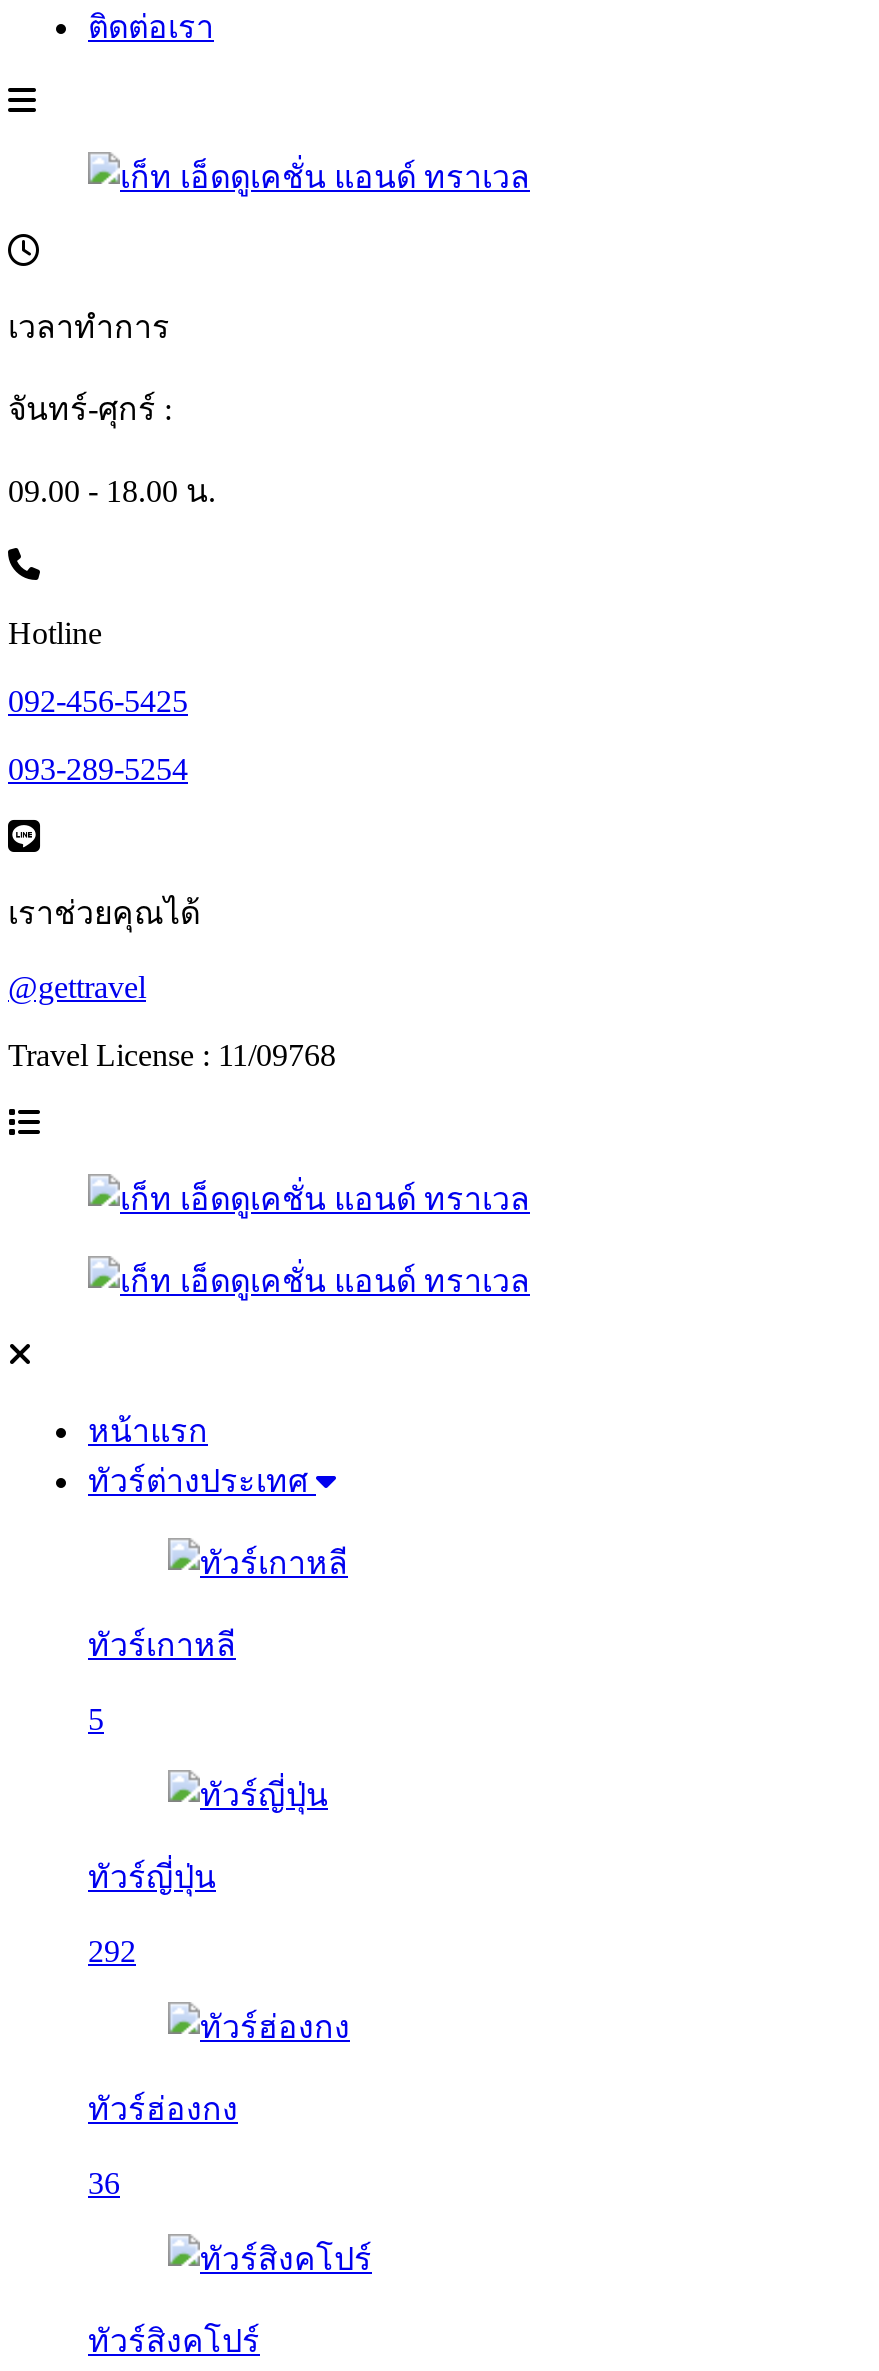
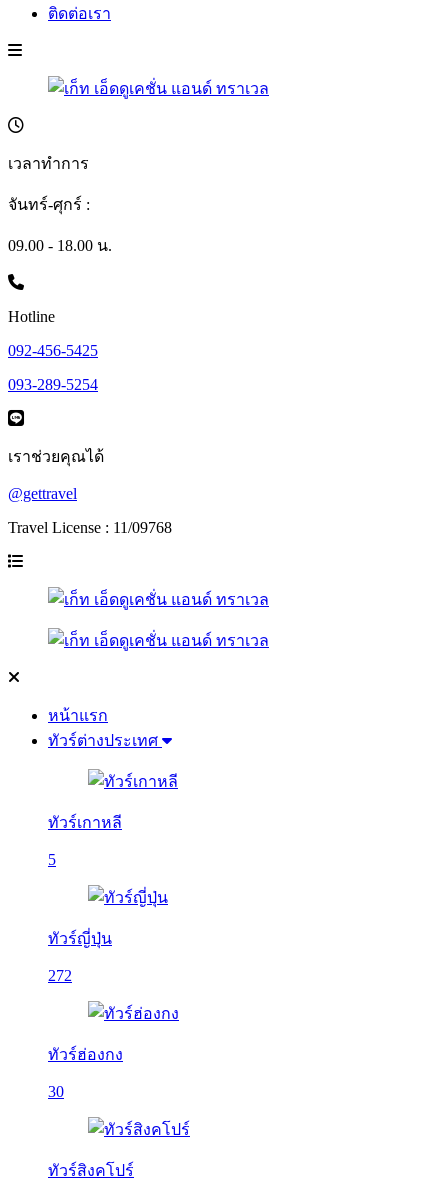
- 292
+ 272

- 36
+ 30
